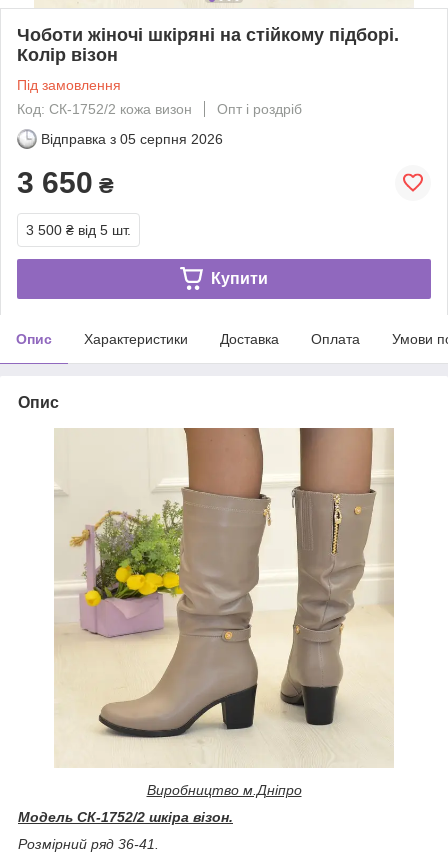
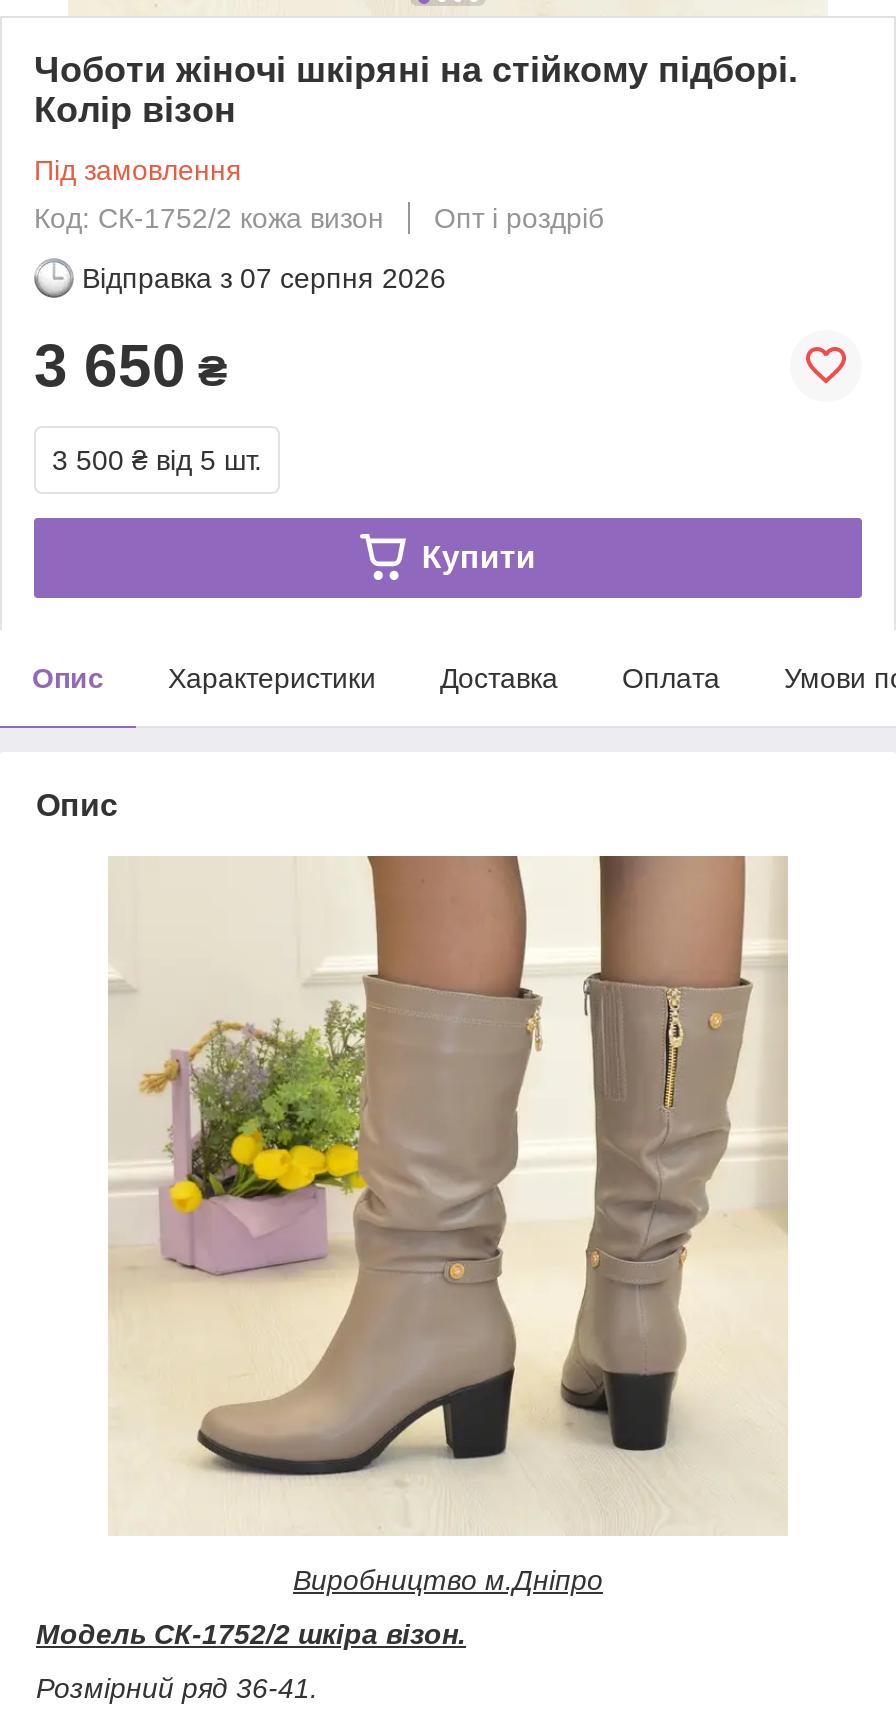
- Відправка з 05 серпня 2026
+ Відправка з 07 серпня 2026
